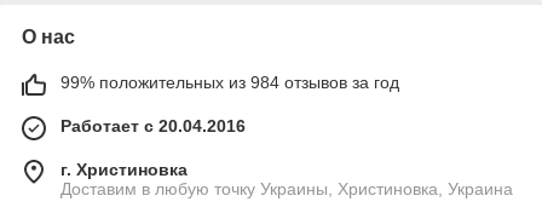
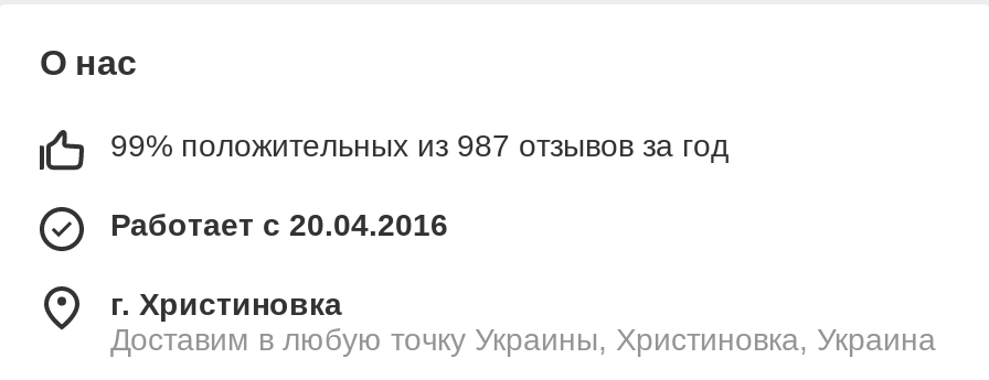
- 99% положительных из 984 отзывов за год
+ 99% положительных из 987 отзывов за год
